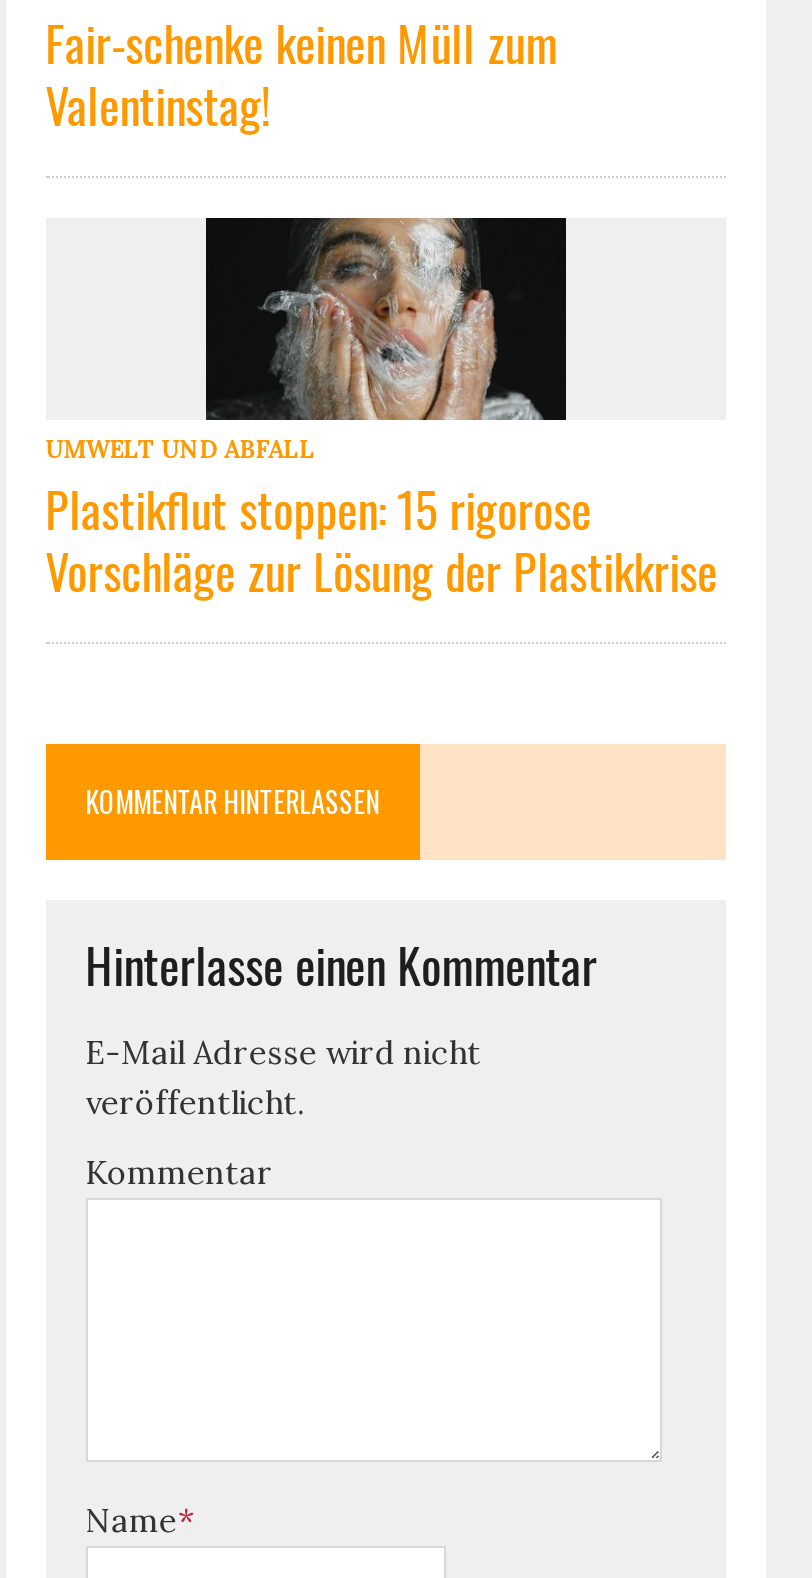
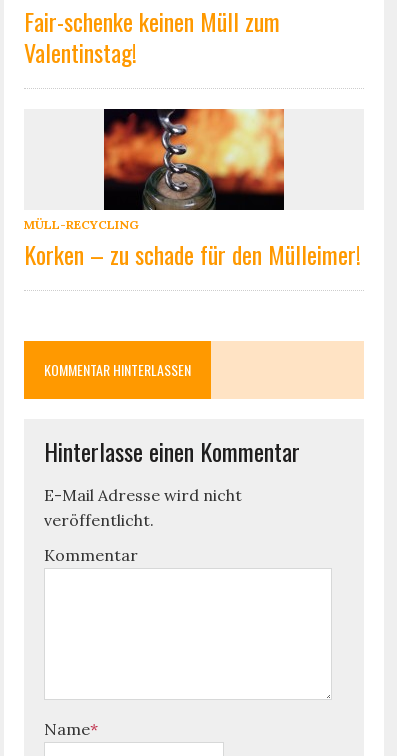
- [image]
- UMWELT UND ABFALL
- Plastikflut stoppen: 15 rigorose
- Vorschläge zur Lösung der Plastikkrise
+ [image]
+ MÜLL-RECYCLING
+ Korken – zu schade für den Mülleimer!
